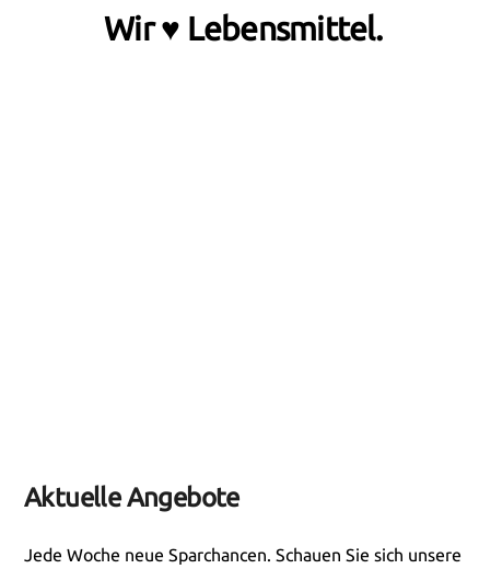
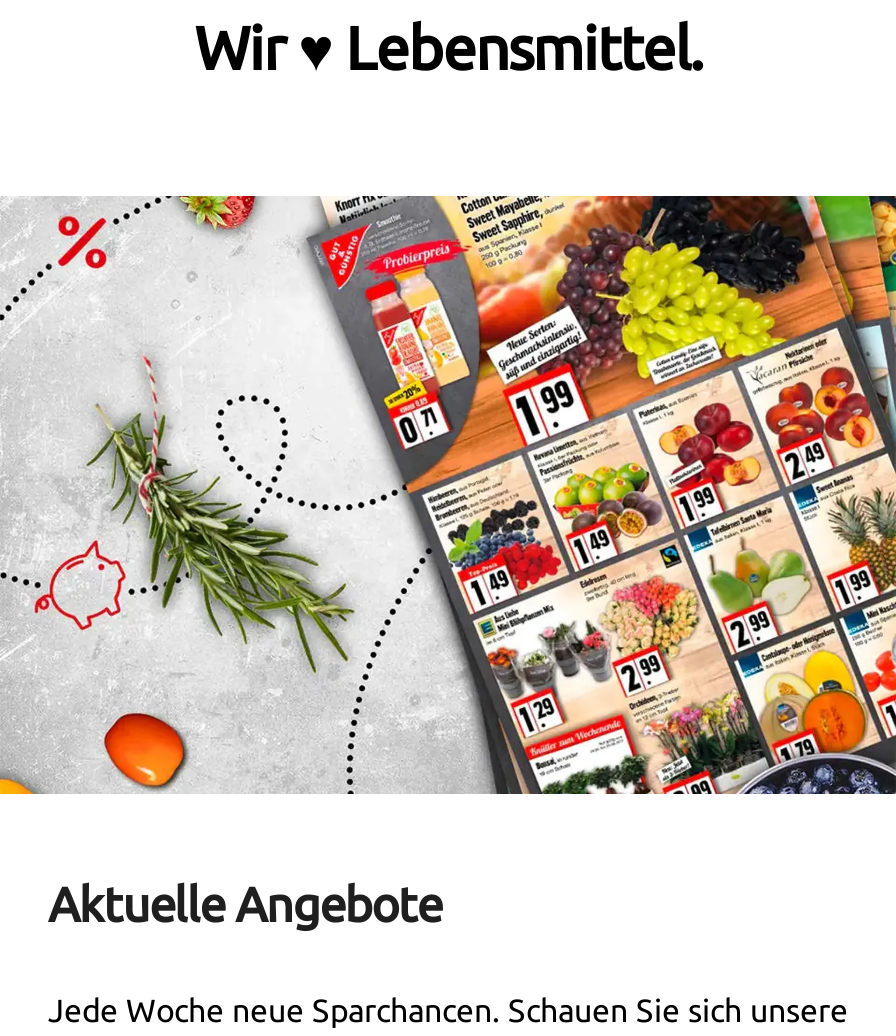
+ [image]
